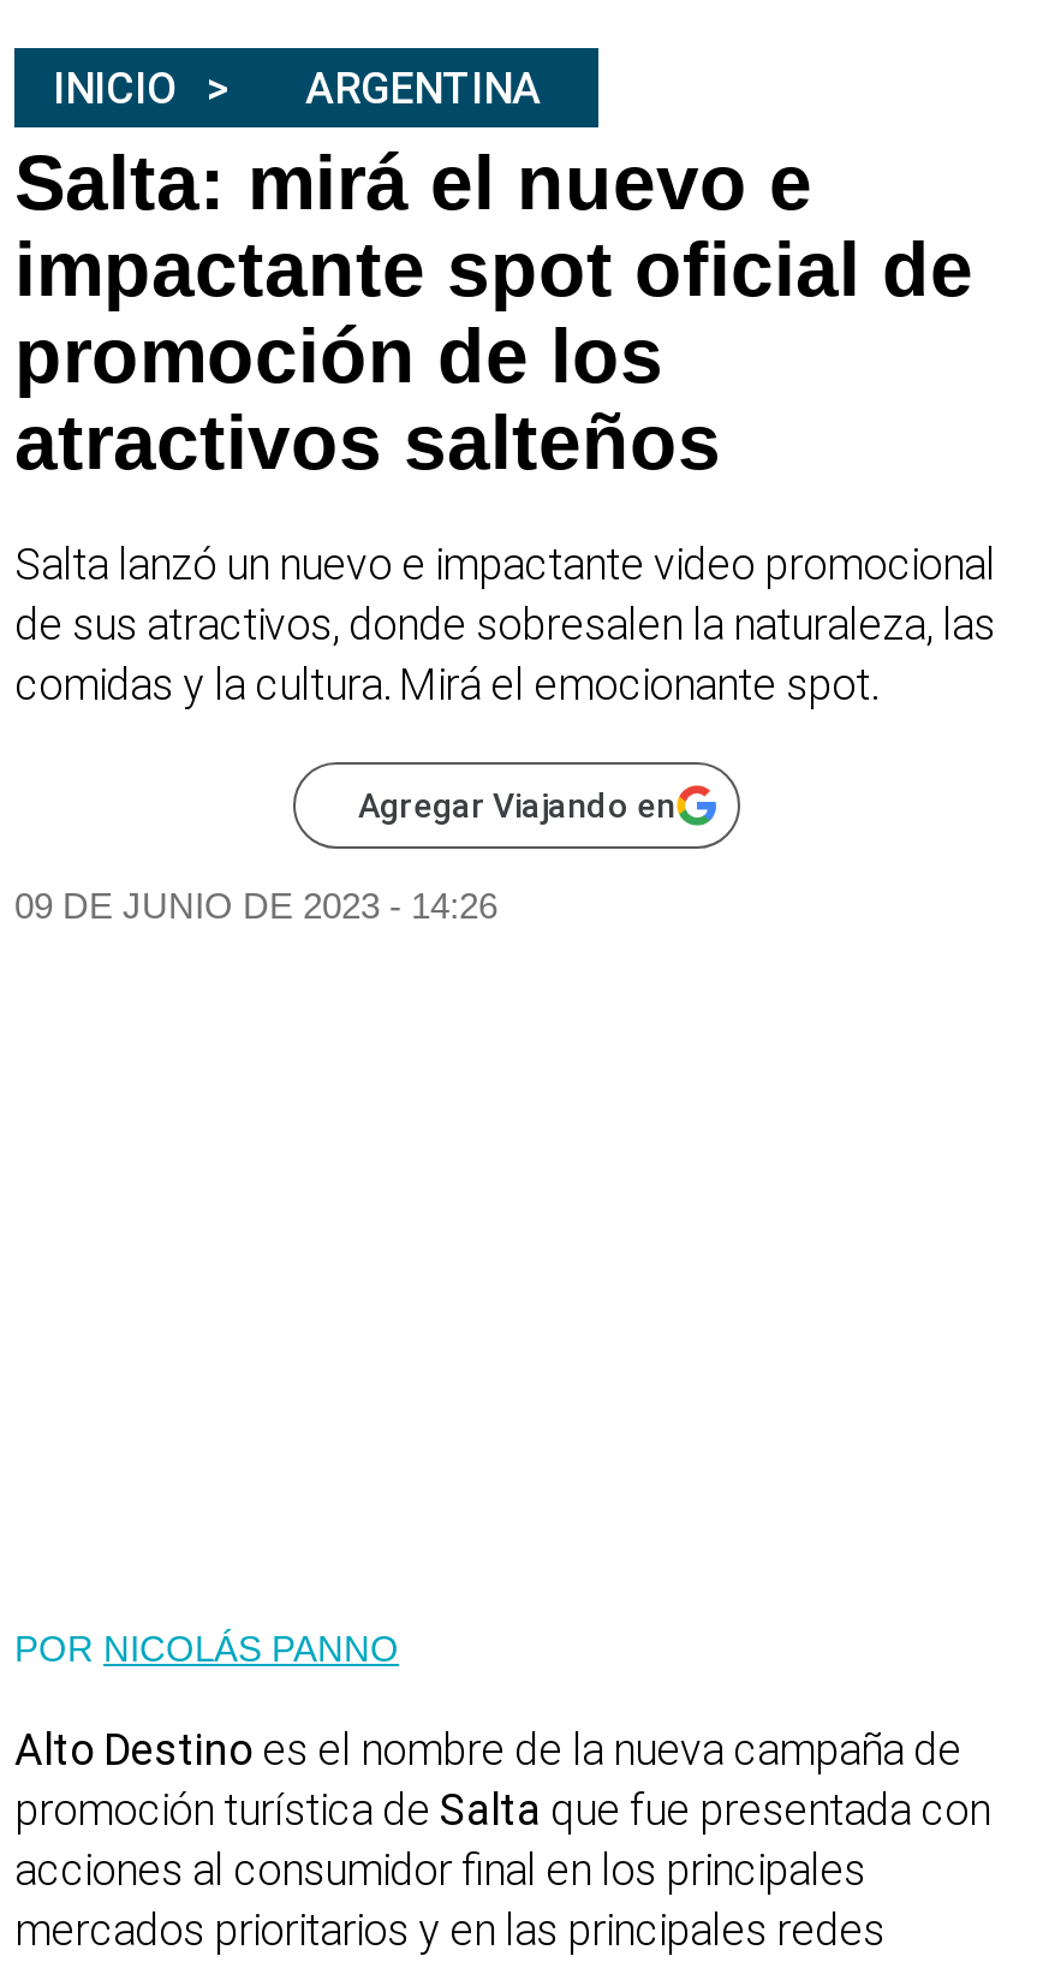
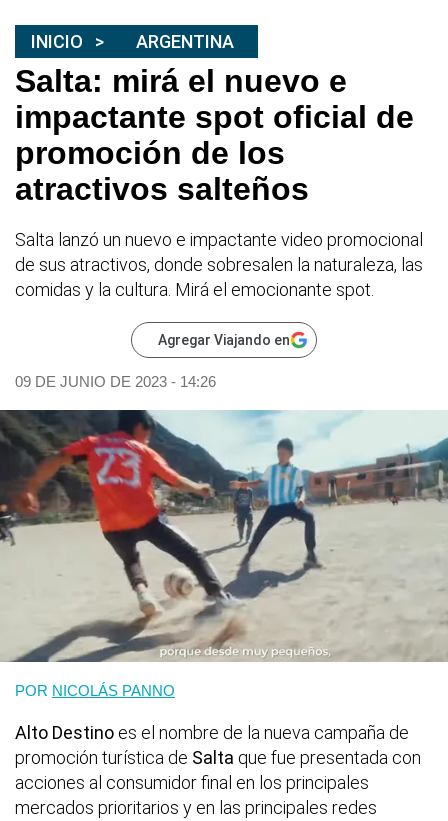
+ [image]
